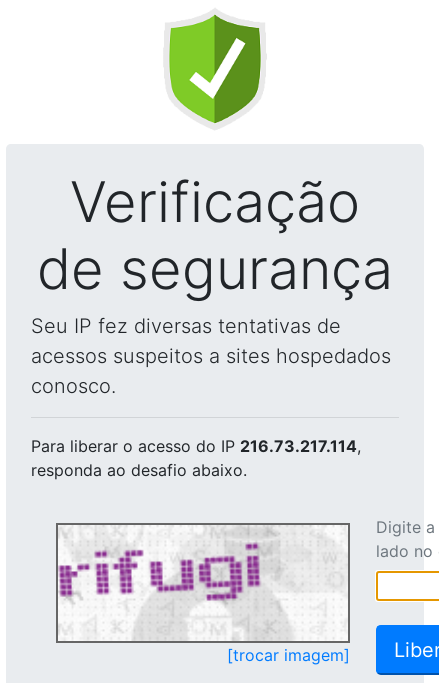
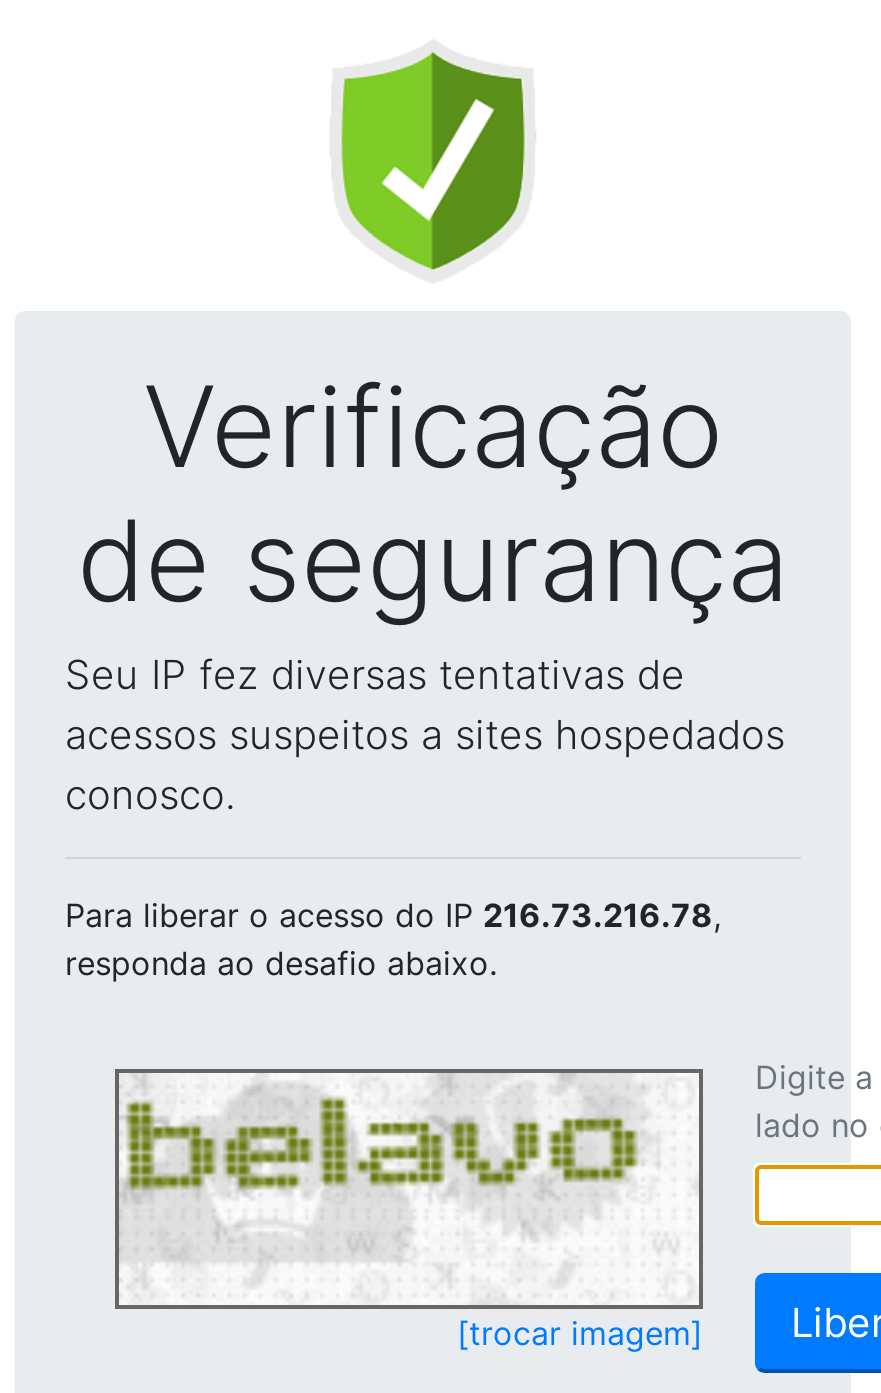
- Para liberar o acesso do IP 216.73.217.114,
+ Para liberar o acesso do IP 216.73.216.78,

- [image]
+ [image]
